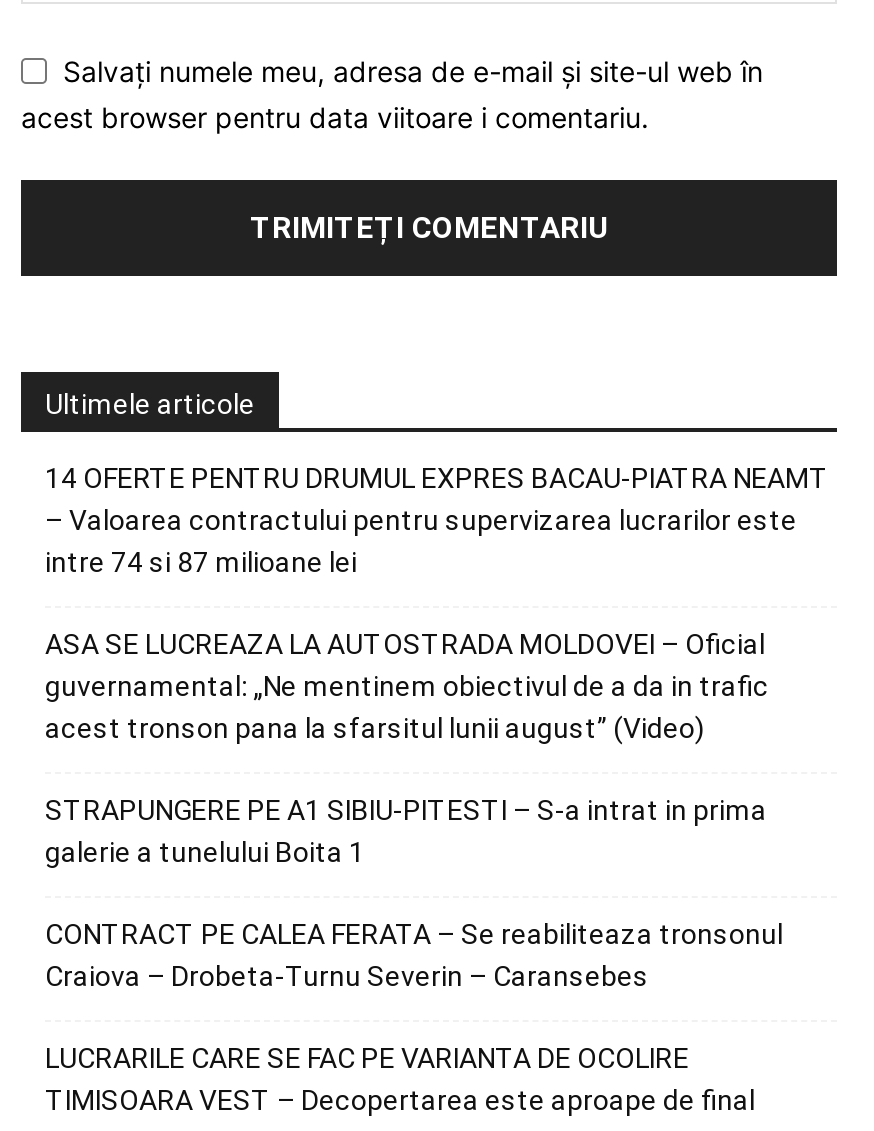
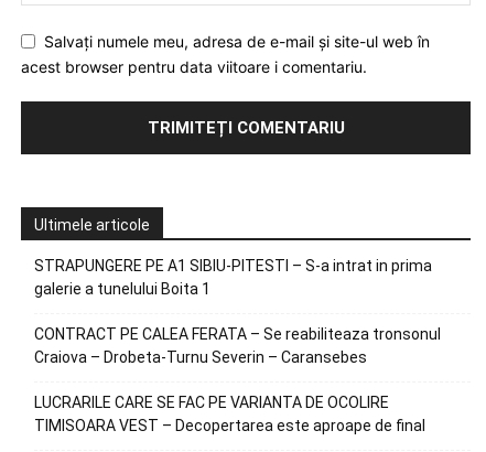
- 14 OFERTE PENTRU DRUMUL EXPRES BACAU-PIATRA NEAMT
- – Valoarea contractului pentru supervizarea lucrarilor este
- intre 74 si 87 milioane lei
- ASA SE LUCREAZA LA AUTOSTRADA MOLDOVEI – Oficial
- guvernamental: „Ne mentinem obiectivul de a da in trafic
- acest tronson pana la sfarsitul lunii august” (Video)
